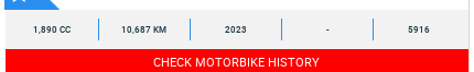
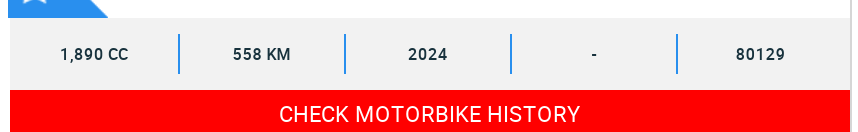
- 10,687 KM
+ 558 KM

- 2023
+ 2024

- 5916
+ 80129
